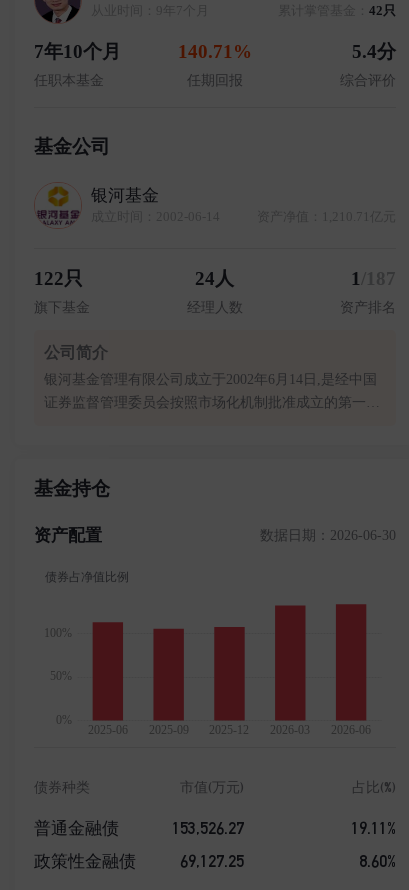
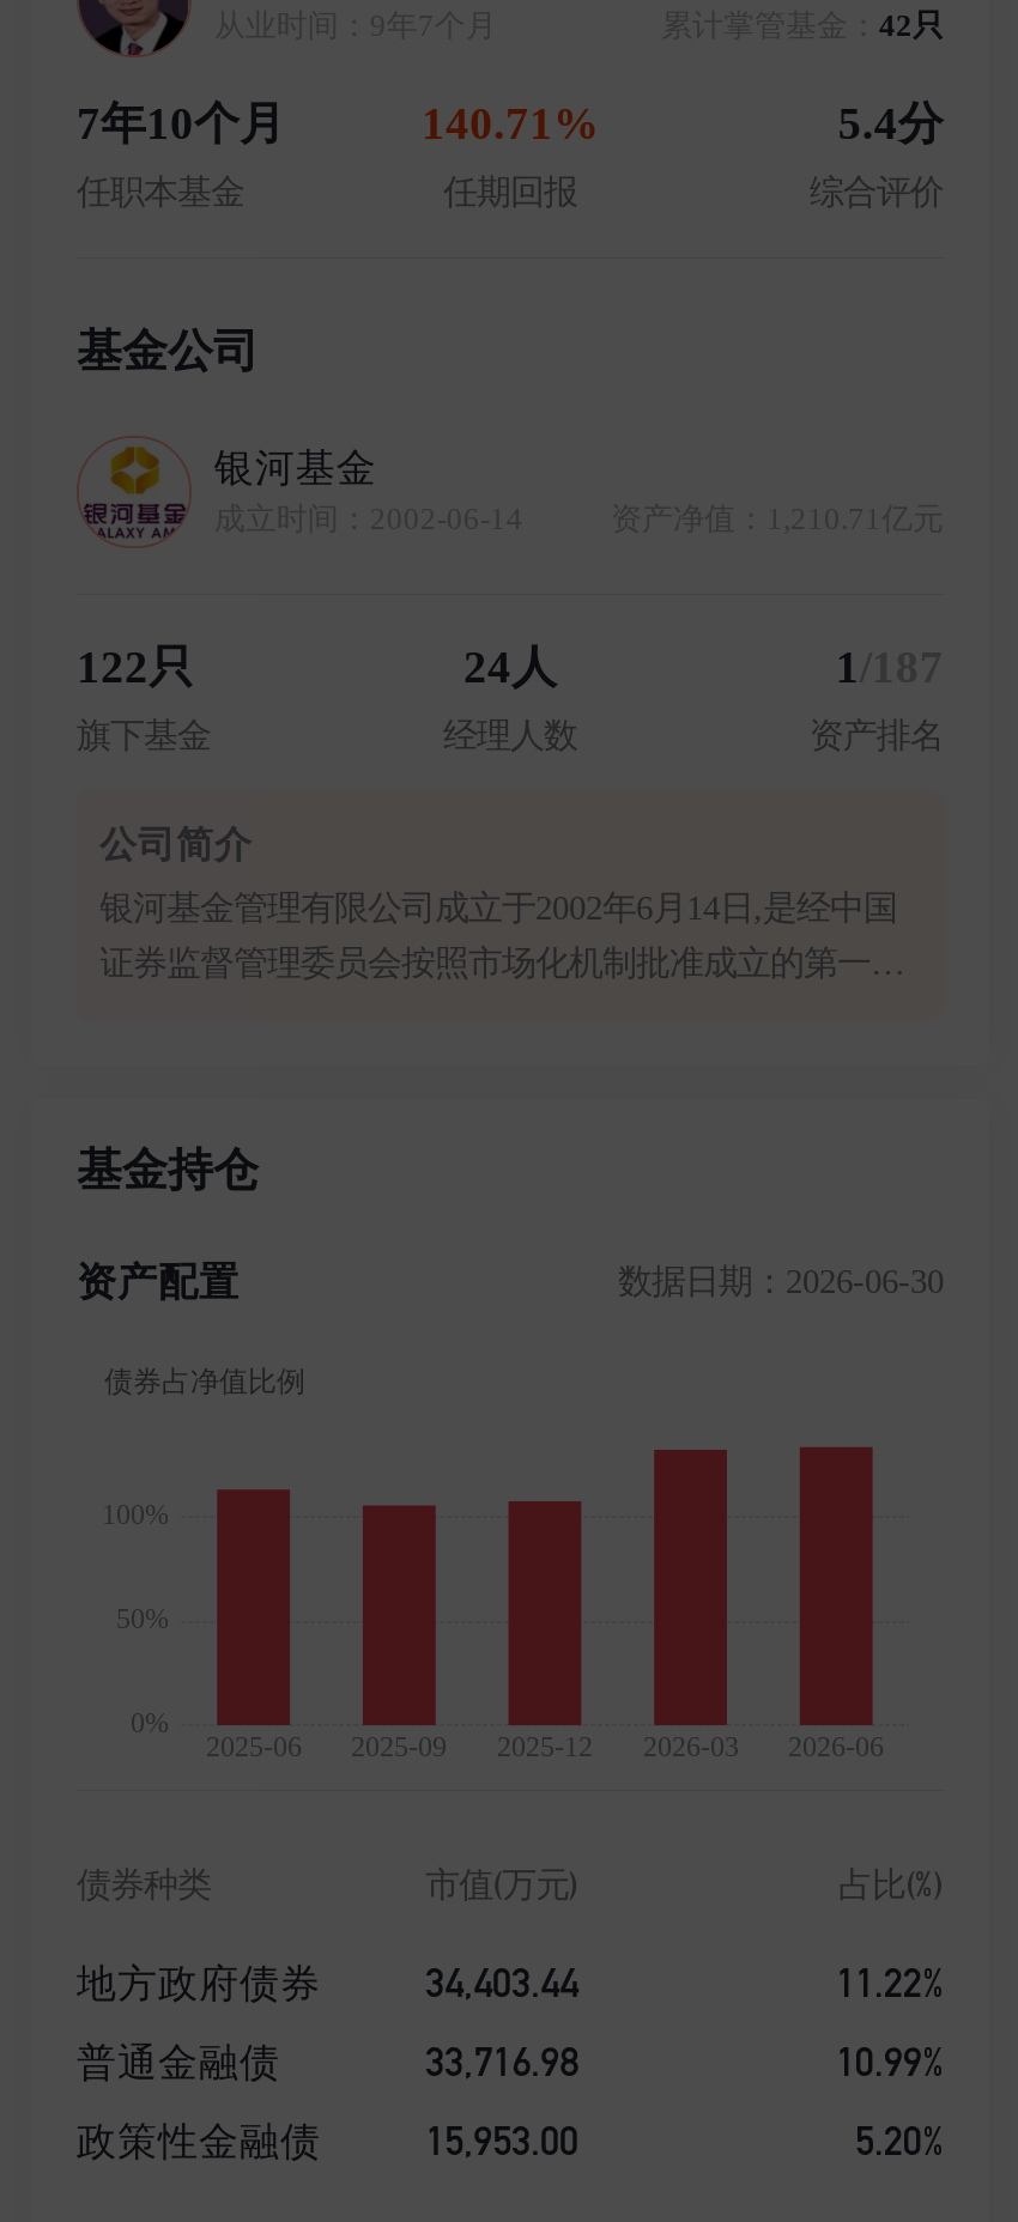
+ 地方政府债券
+ 34,403.44
+ 11.22%

- 153,526.27
+ 33,716.98

- 19.11%
+ 10.99%

- 69,127.25
+ 15,953.00

- 8.60%
+ 5.20%
